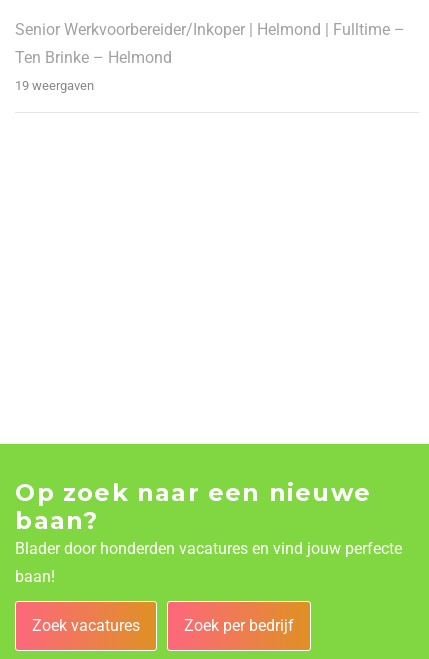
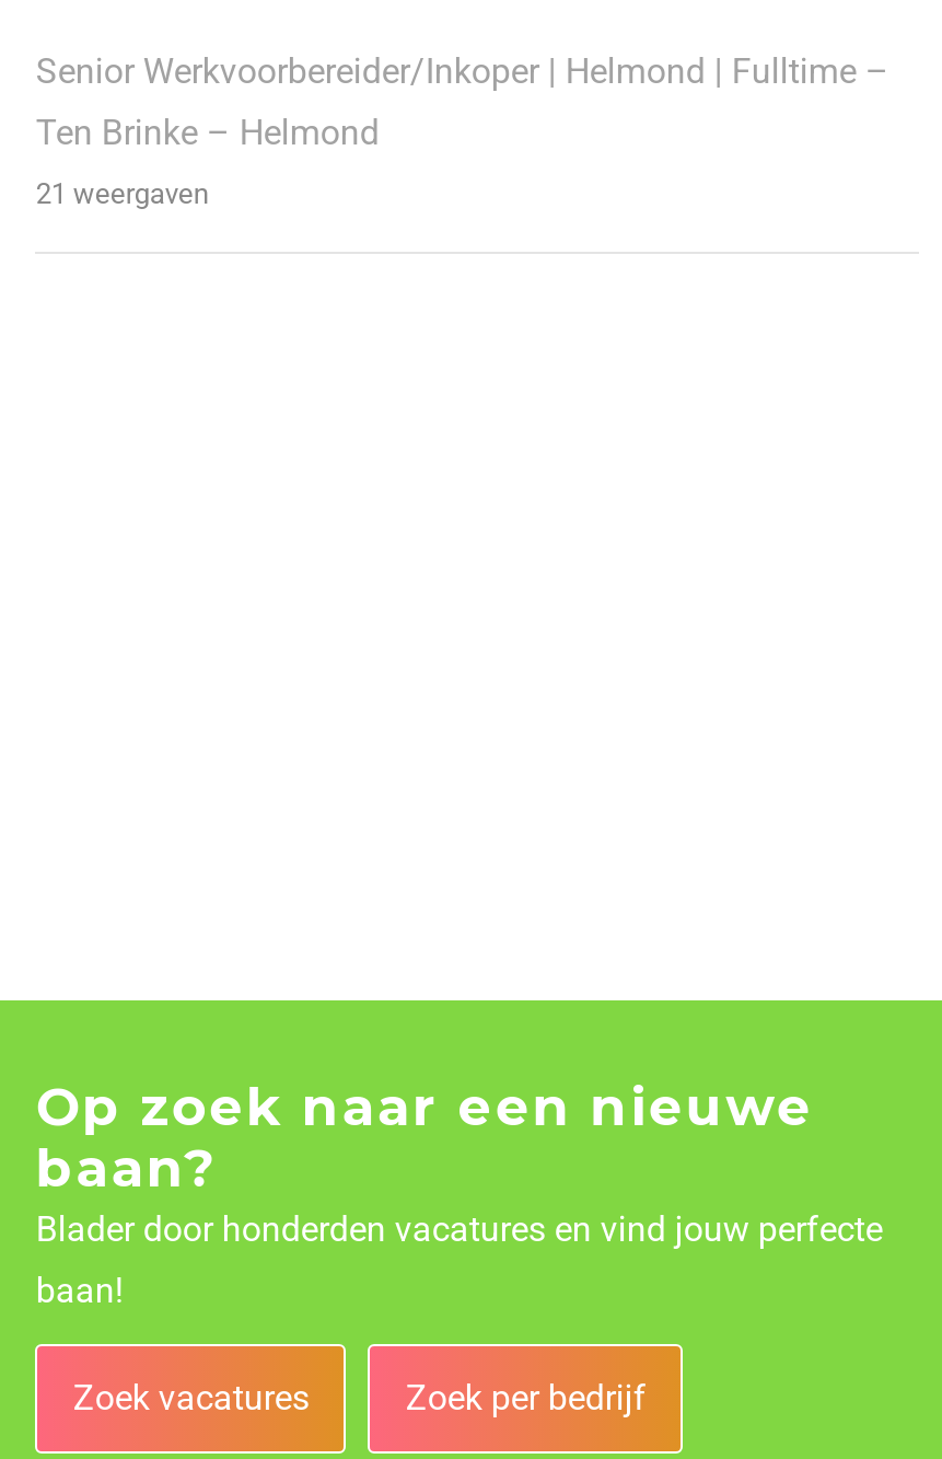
- 19 weergaven
+ 21 weergaven
